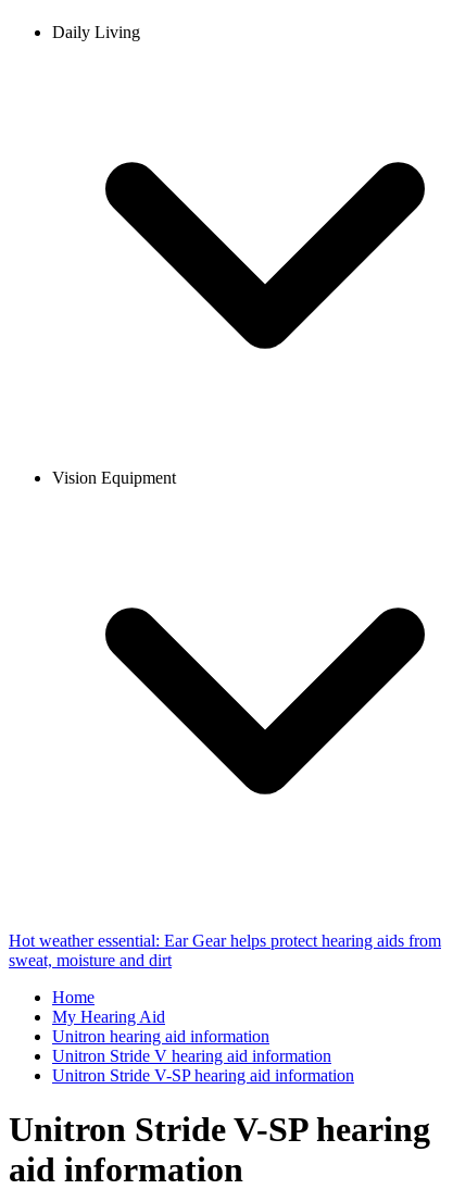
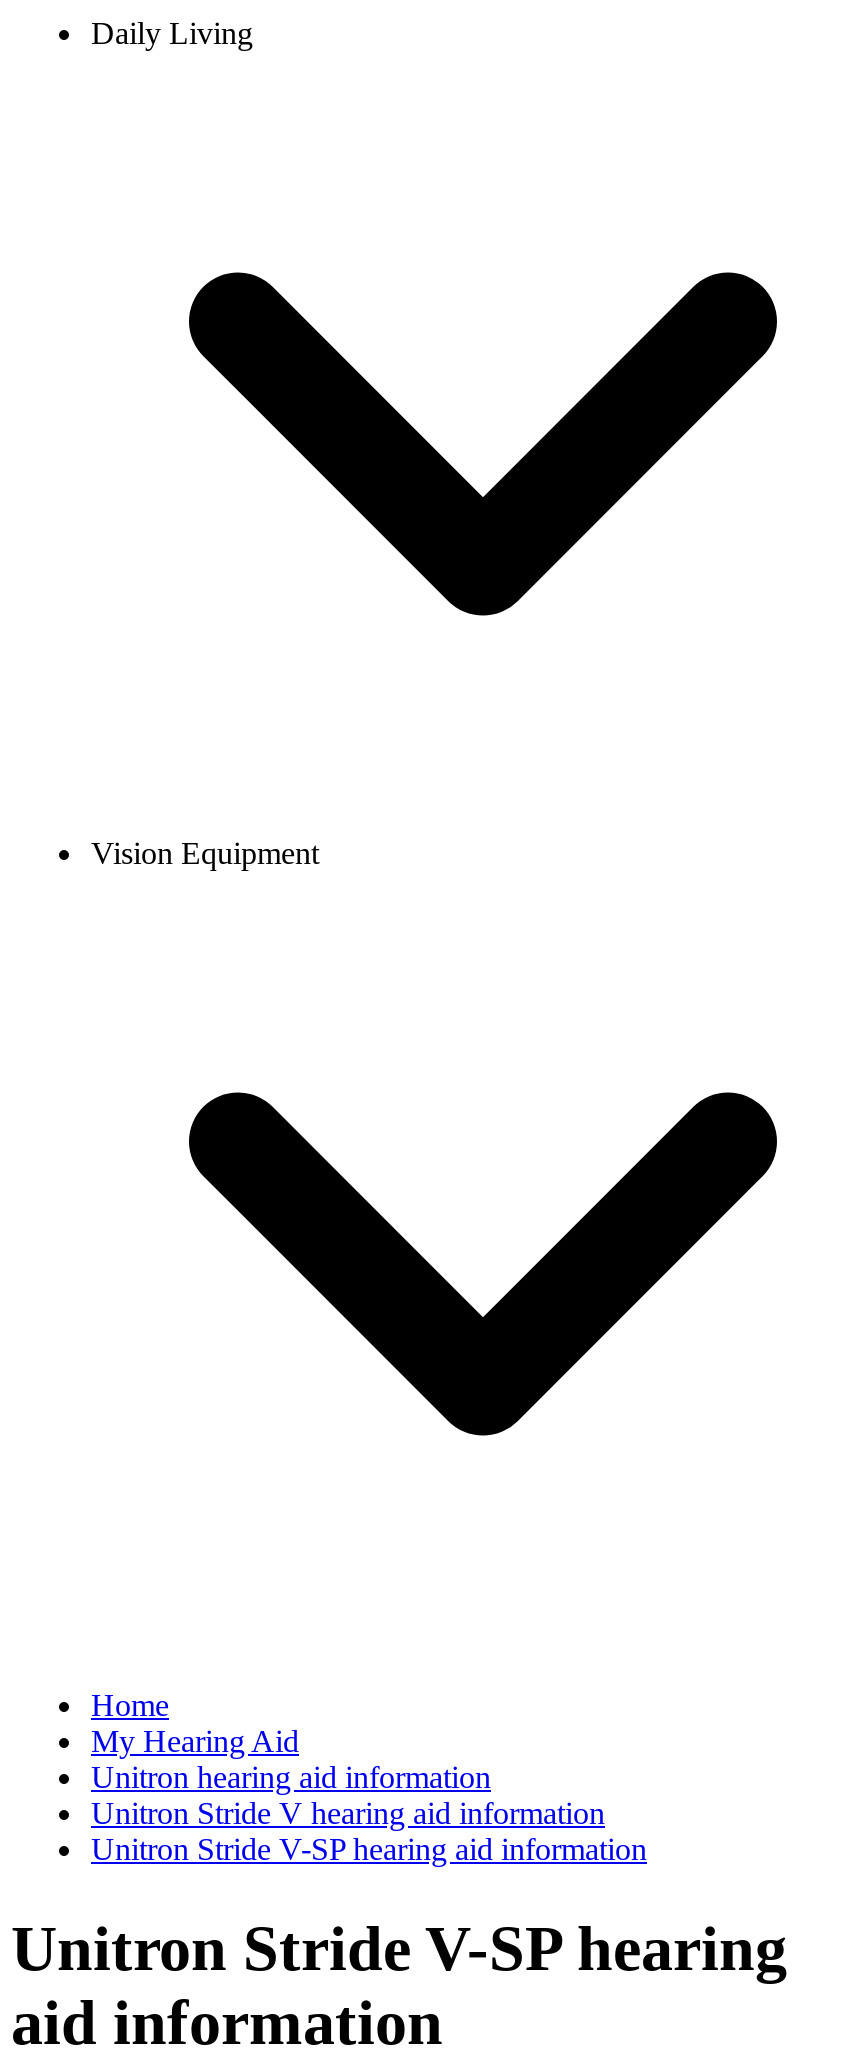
- Hot weather essential: Ear Gear helps protect hearing aids from
- sweat, moisture and dirt
